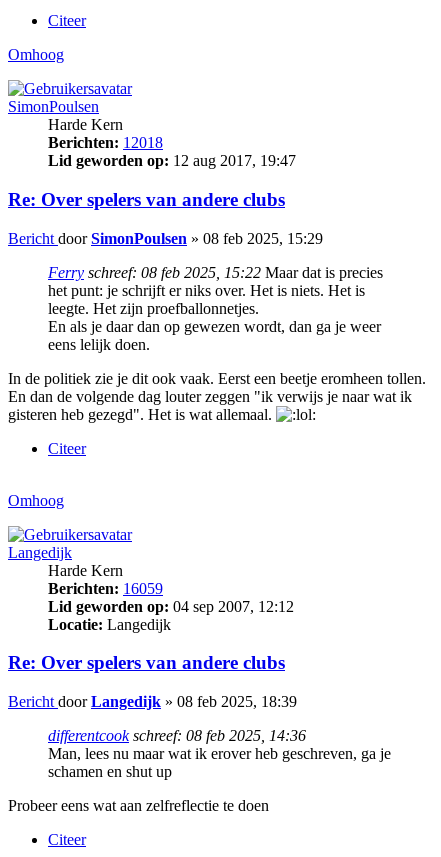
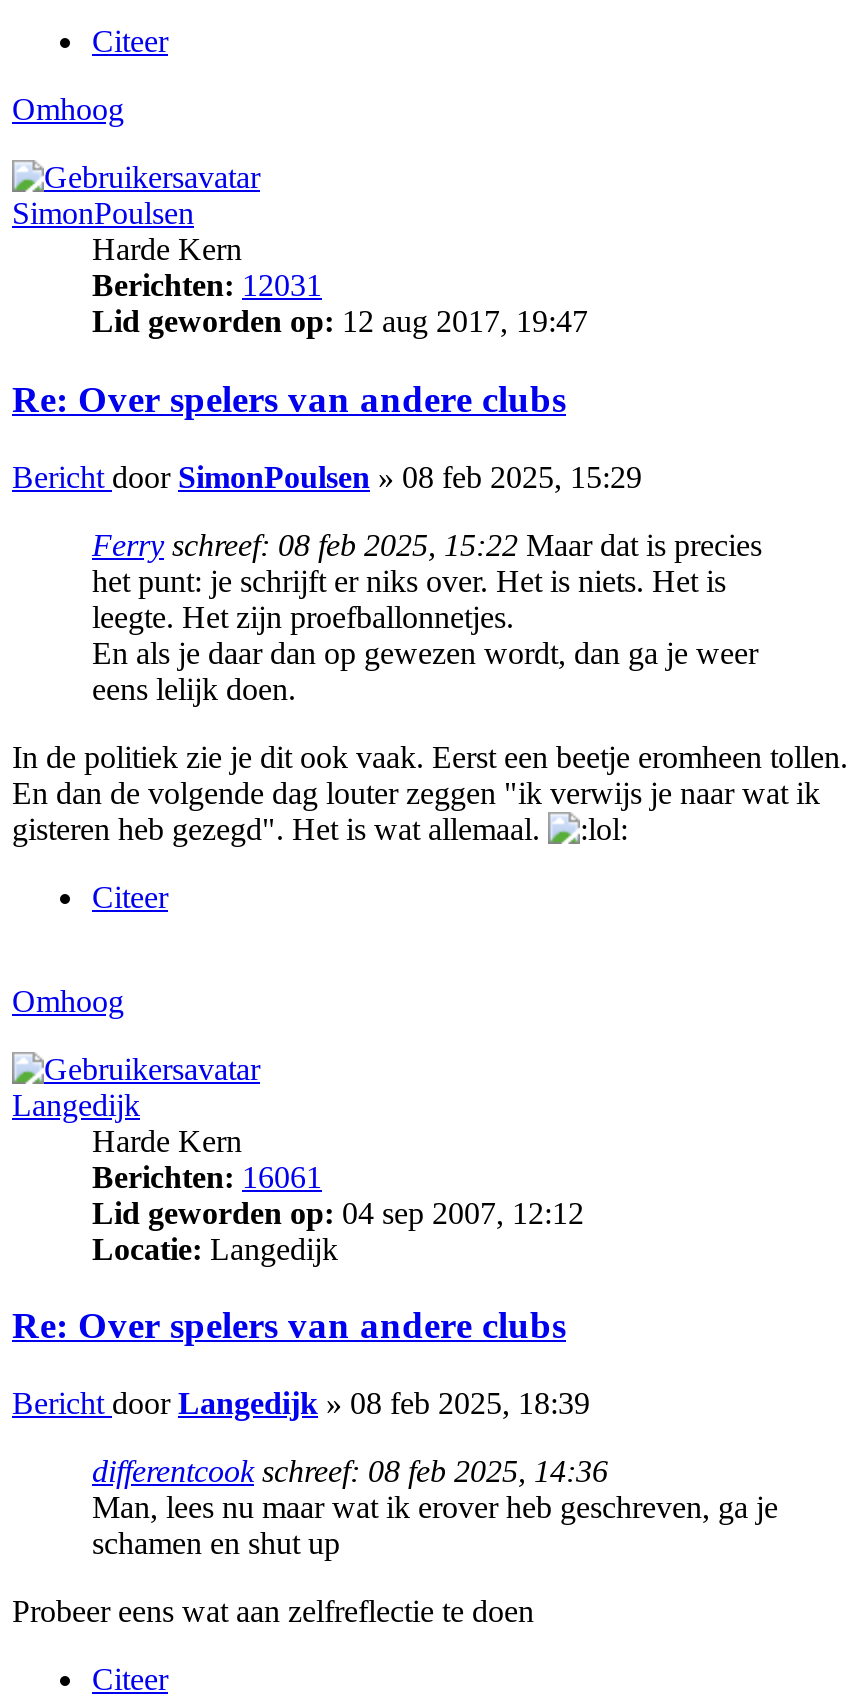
- Berichten: 12018
+ Berichten: 12031

- Berichten: 16059
+ Berichten: 16061
